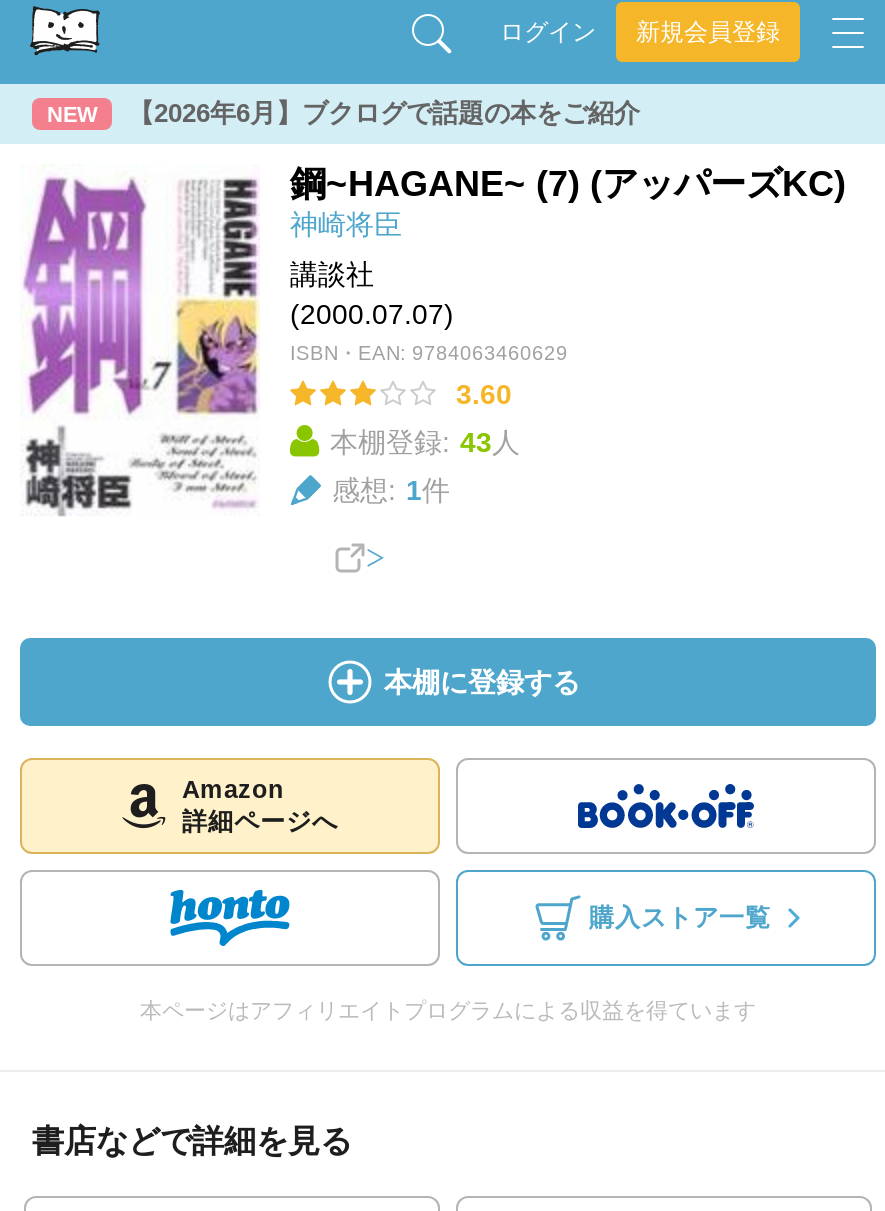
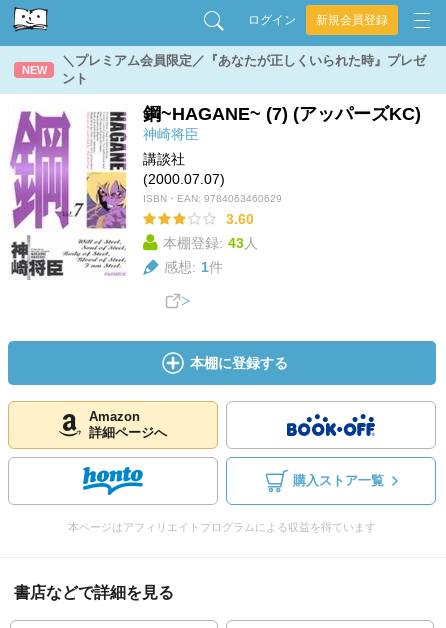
- 【2026年6月】ブクログで話題の本をご紹介
+ ＼プレミアム会員限定／『あなたが正しくいられた時』プレゼ
+ ント
